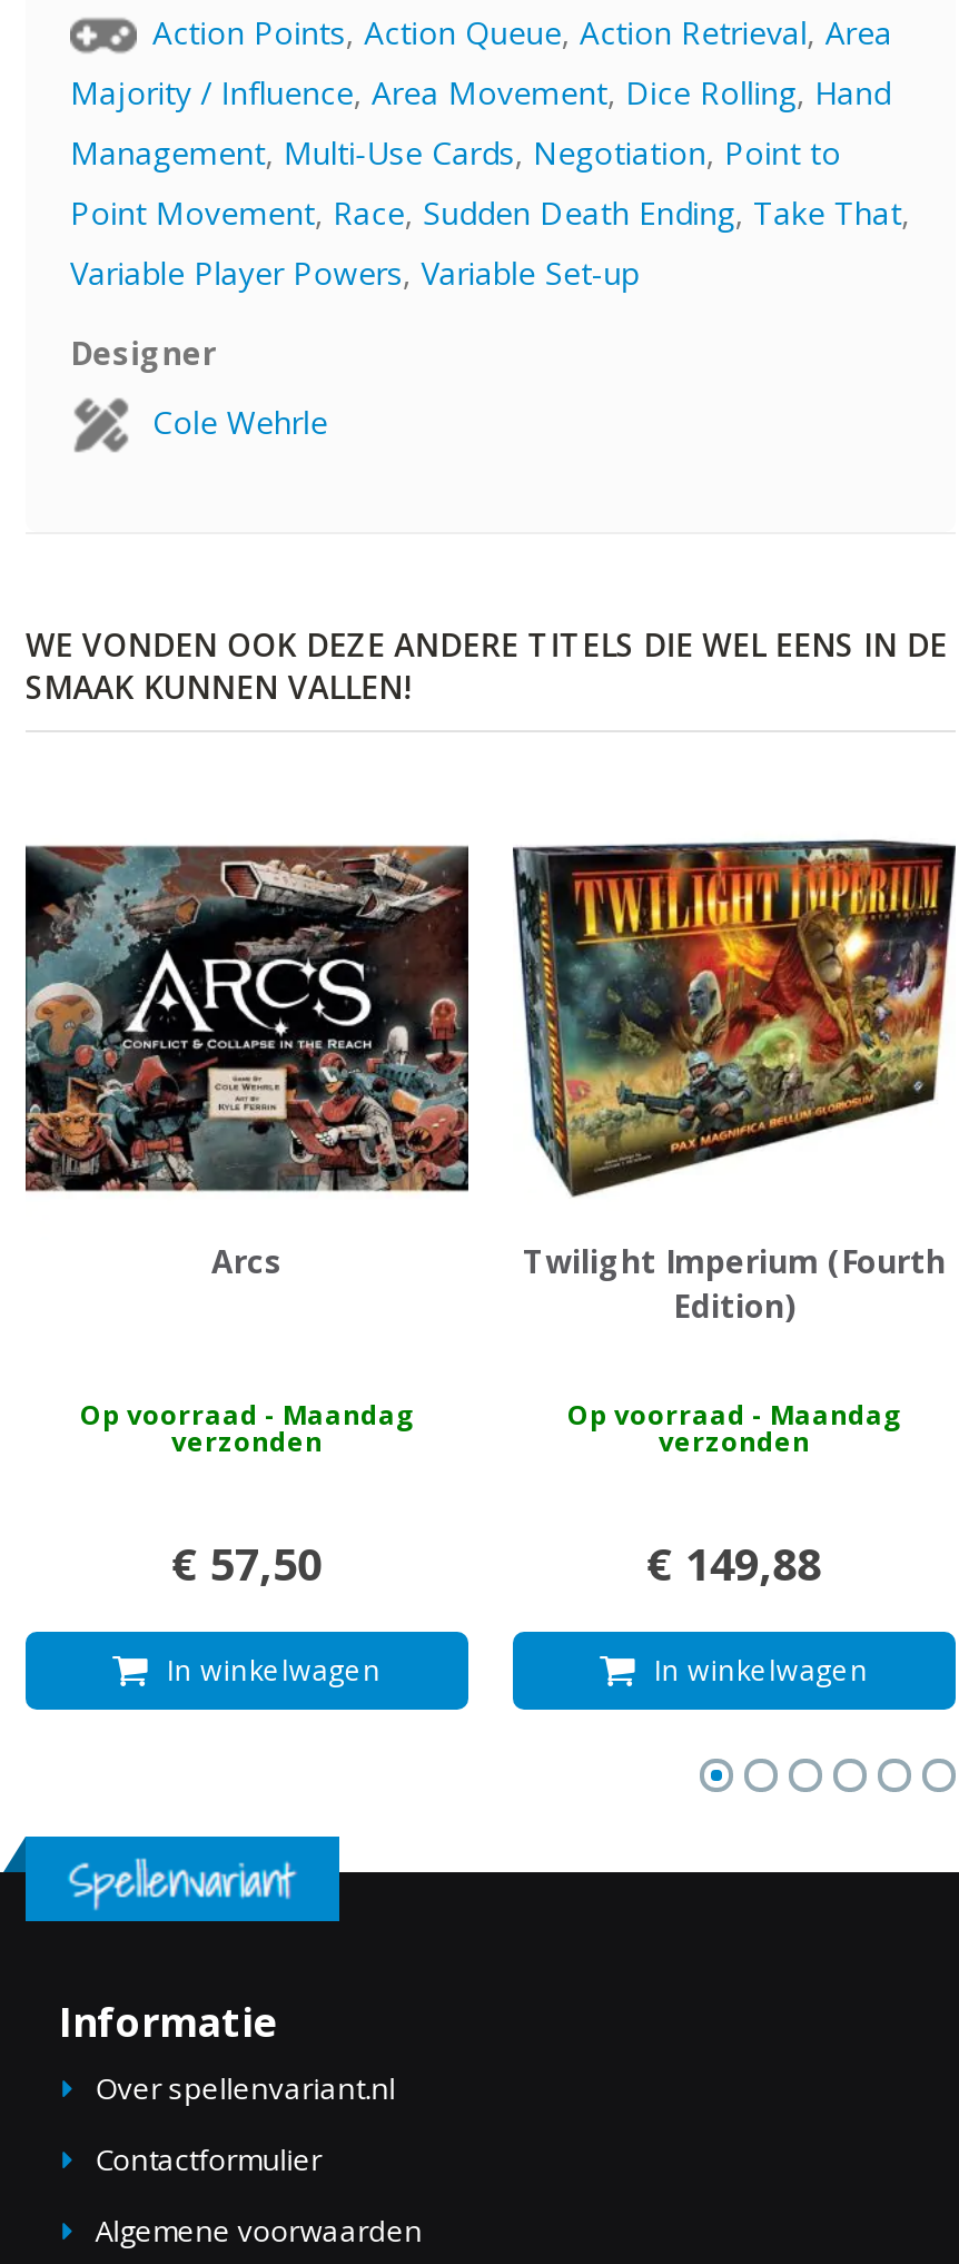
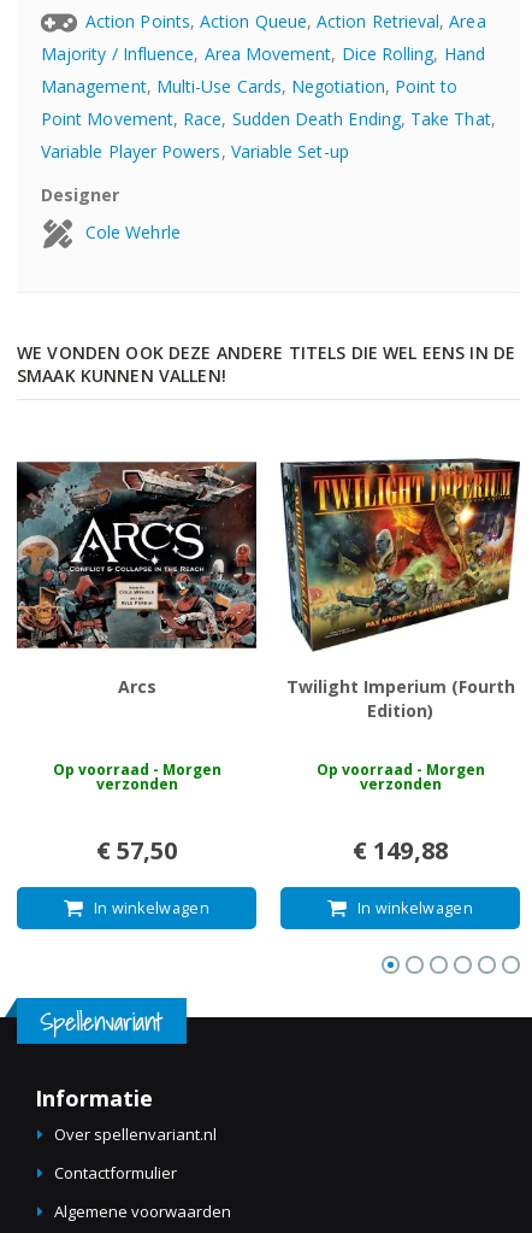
- Op voorraad - Maandag
+ Op voorraad - Morgen

- Op voorraad - Maandag
+ Op voorraad - Morgen
